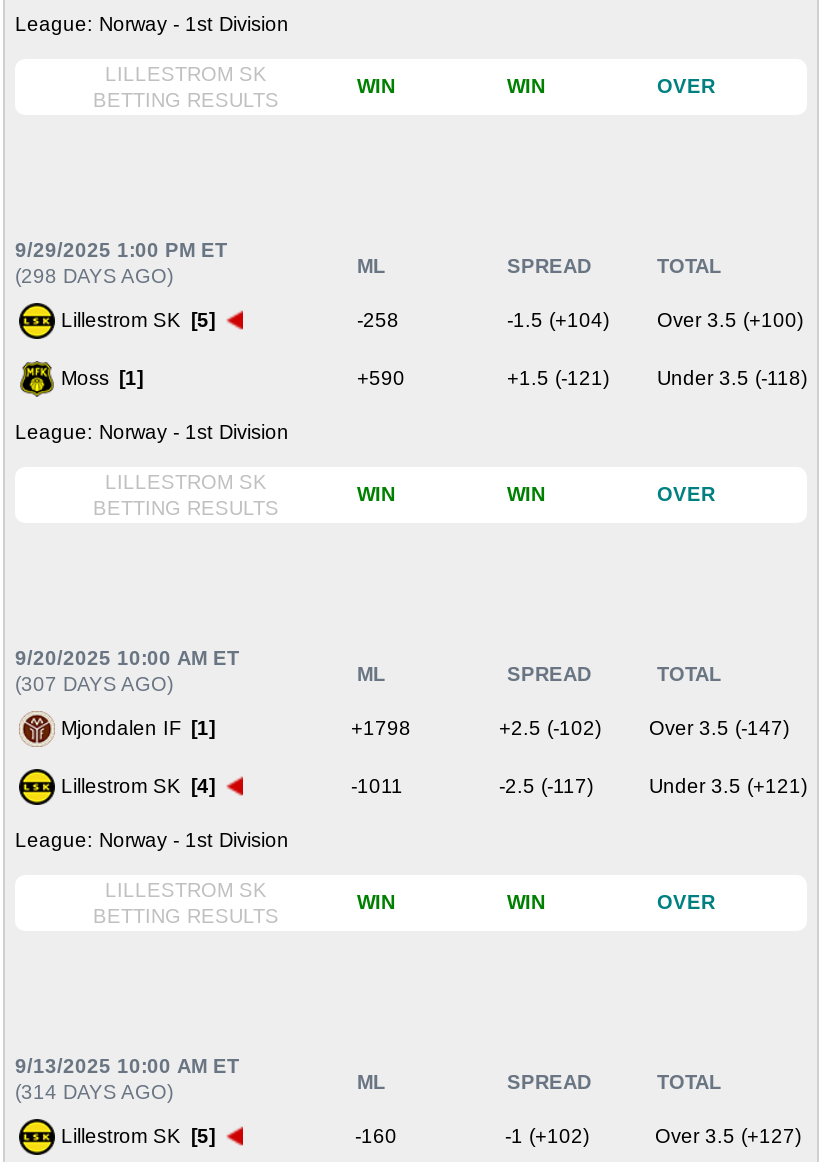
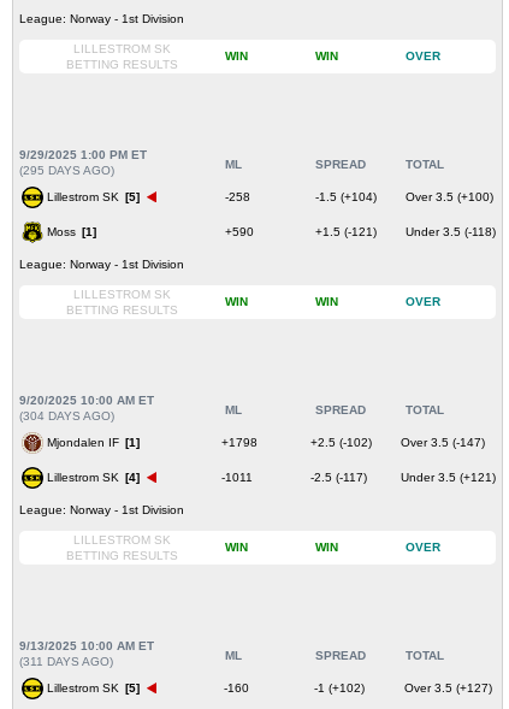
- (298 DAYS AGO)
+ (295 DAYS AGO)

- (307 DAYS AGO)
+ (304 DAYS AGO)

- (314 DAYS AGO)
+ (311 DAYS AGO)
